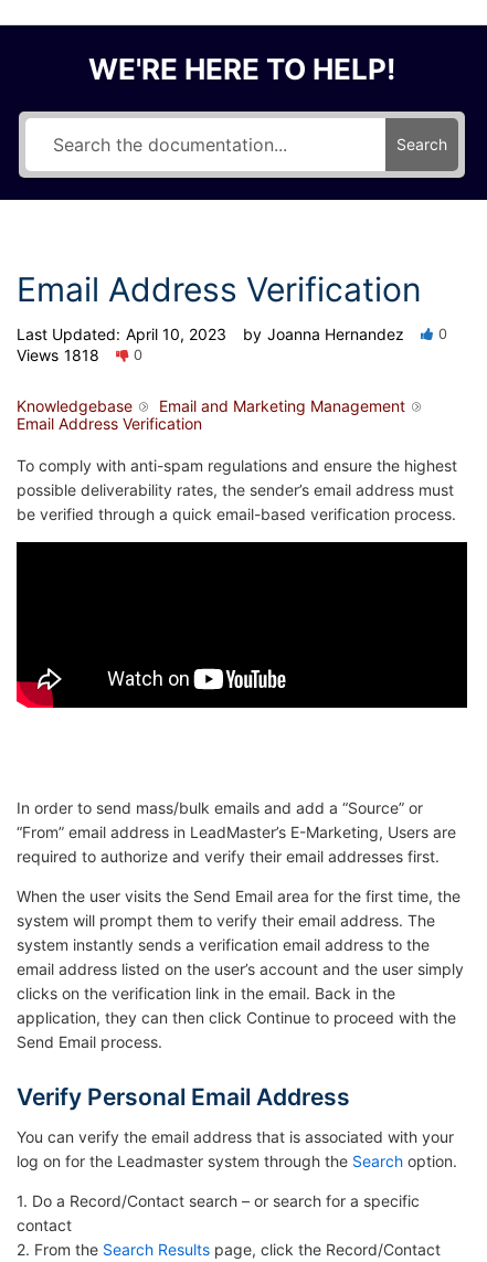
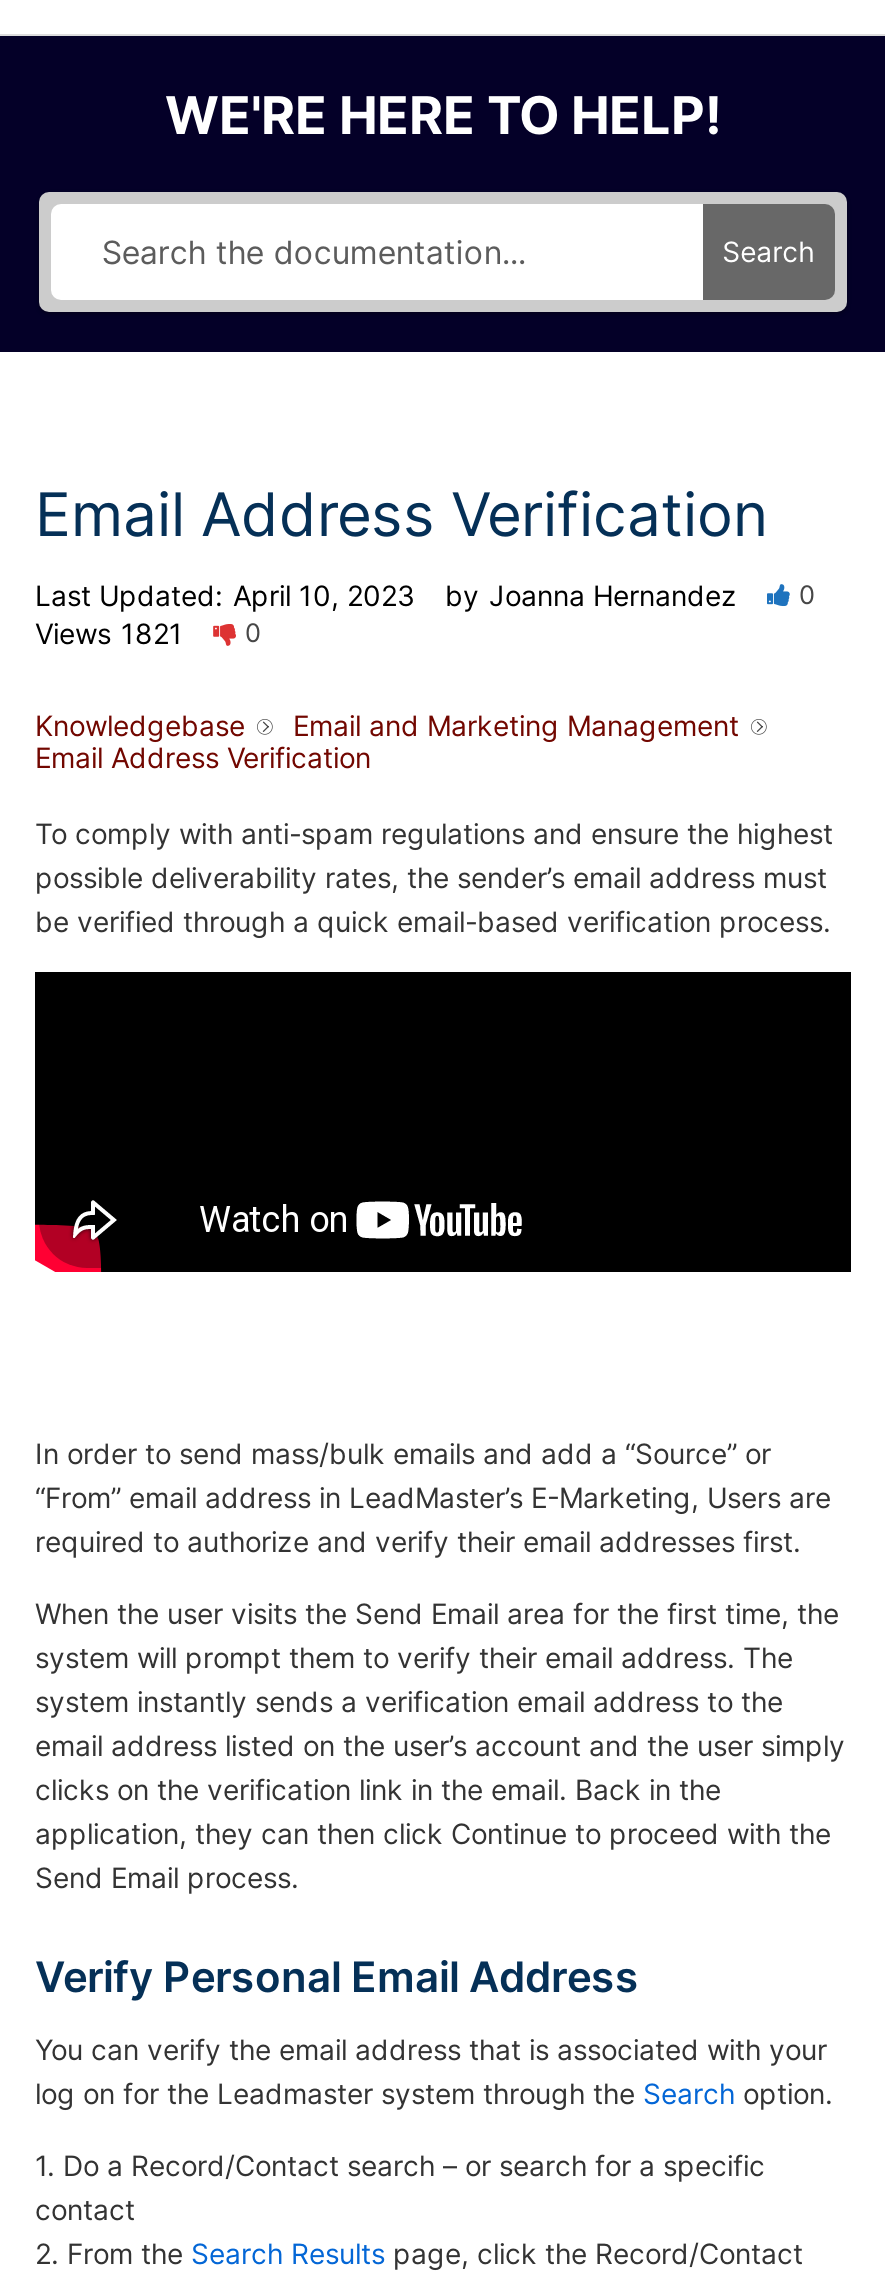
- Views 1818
+ Views 1821
